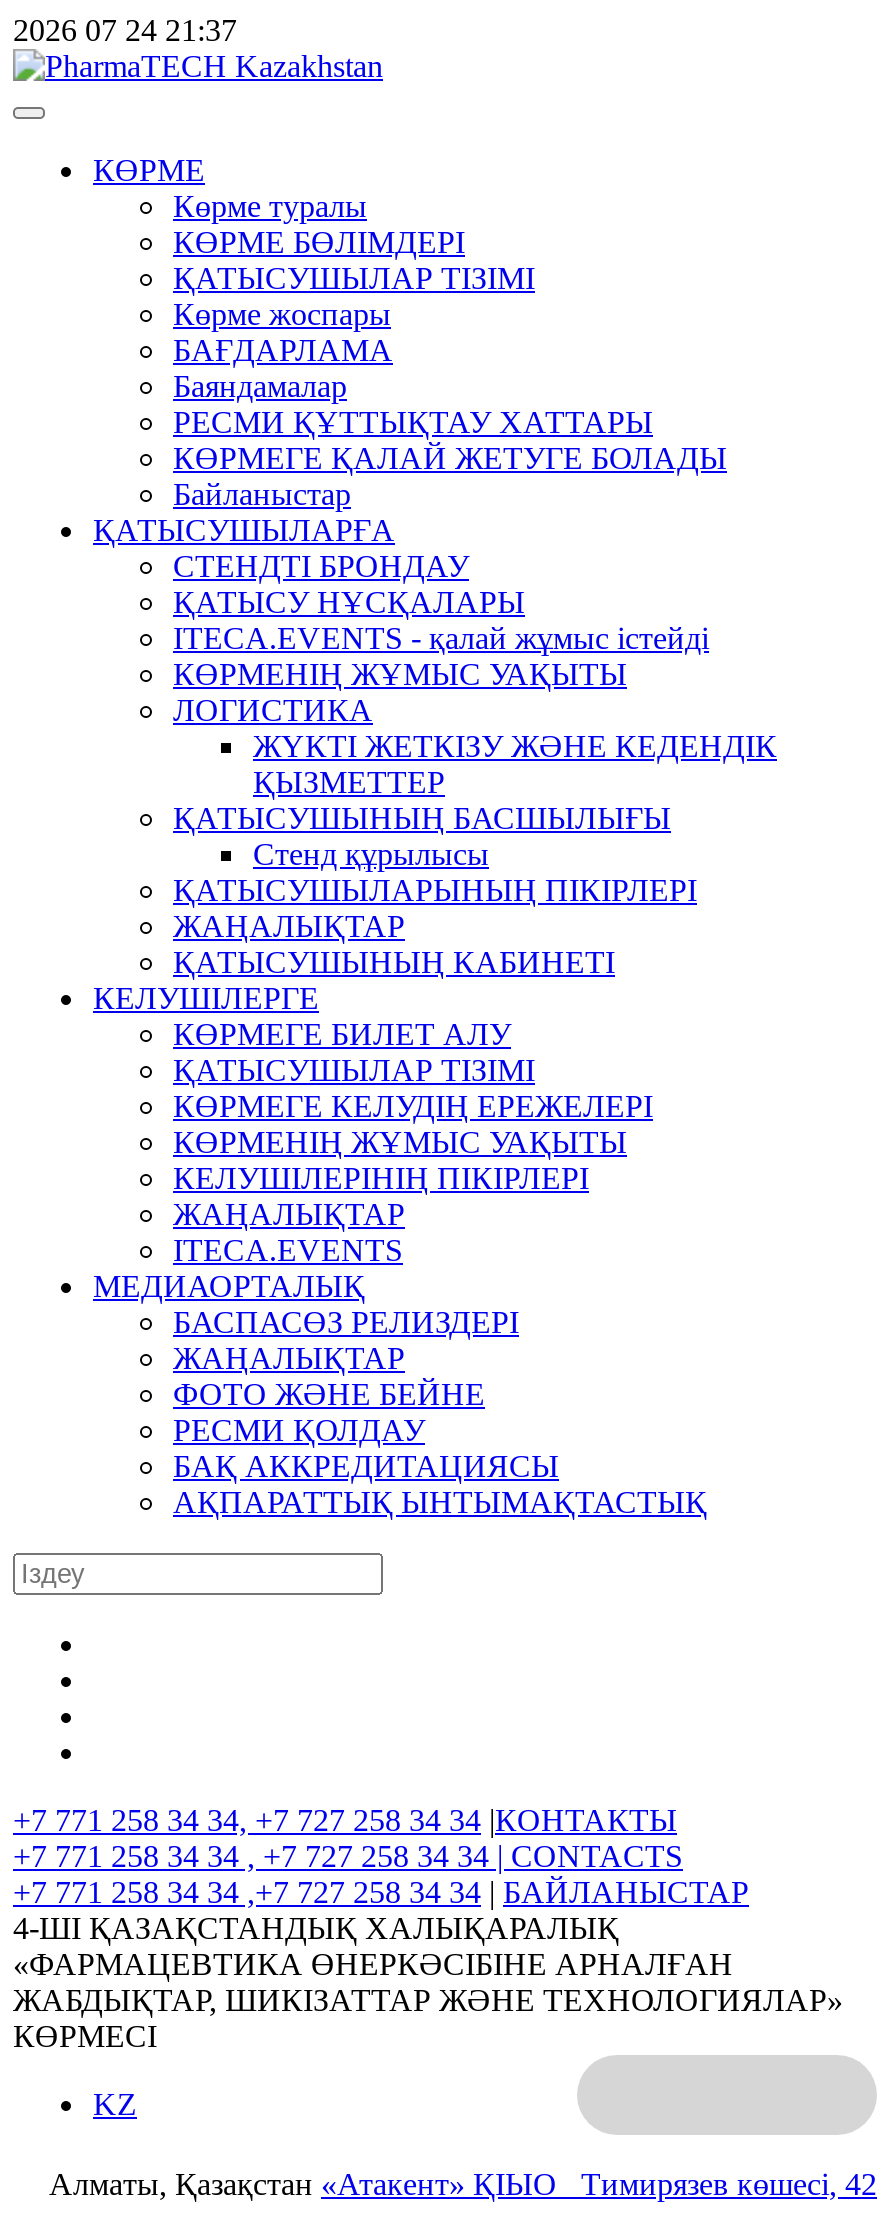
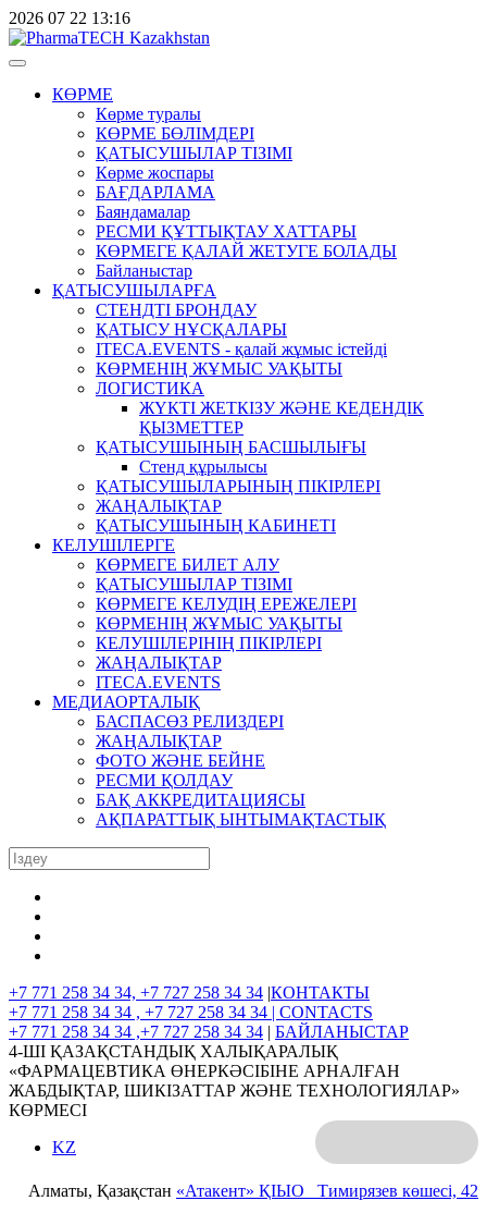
- 2026 07 24 21:37
+ 2026 07 22 13:16
